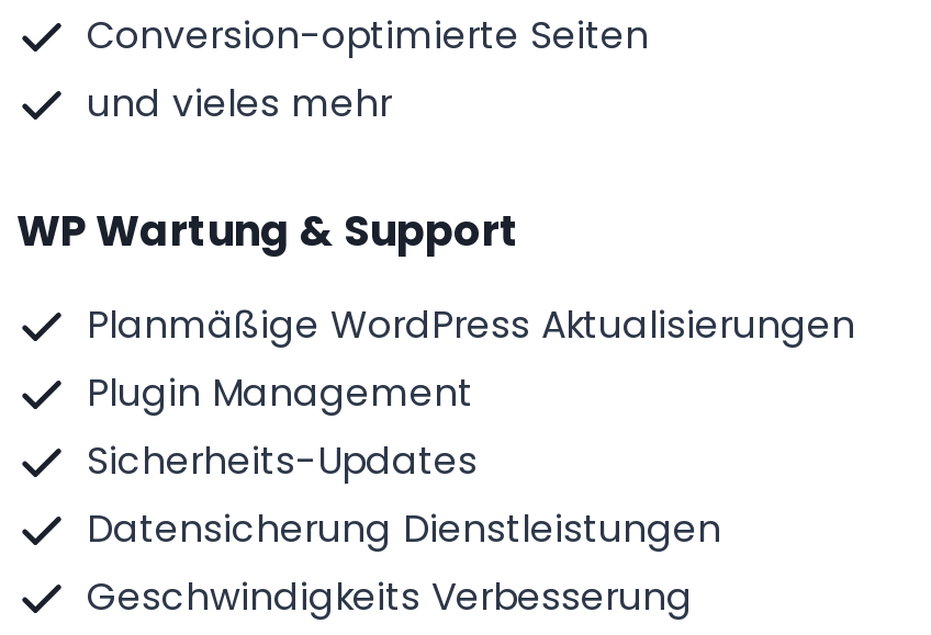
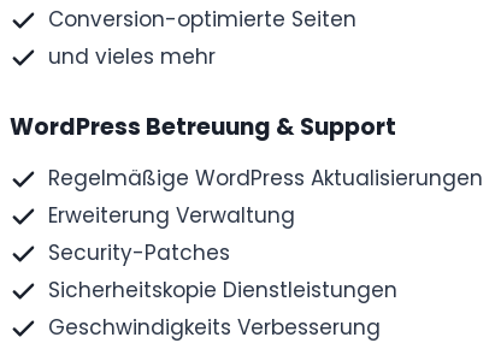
- WP Wartung & Support
+ WordPress Betreuung & Support

- Planmäßige WordPress Aktualisierungen
- Plugin Management
- Sicherheits-Updates
- Datensicherung Dienstleistungen
+ Regelmäßige WordPress Aktualisierungen
+ Erweiterung Verwaltung
+ Security-Patches
+ Sicherheitskopie Dienstleistungen
